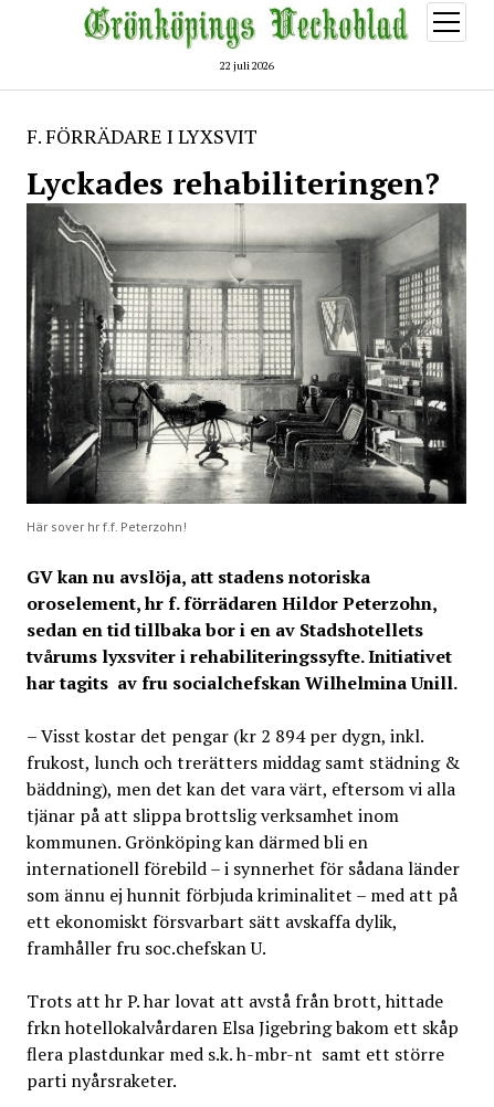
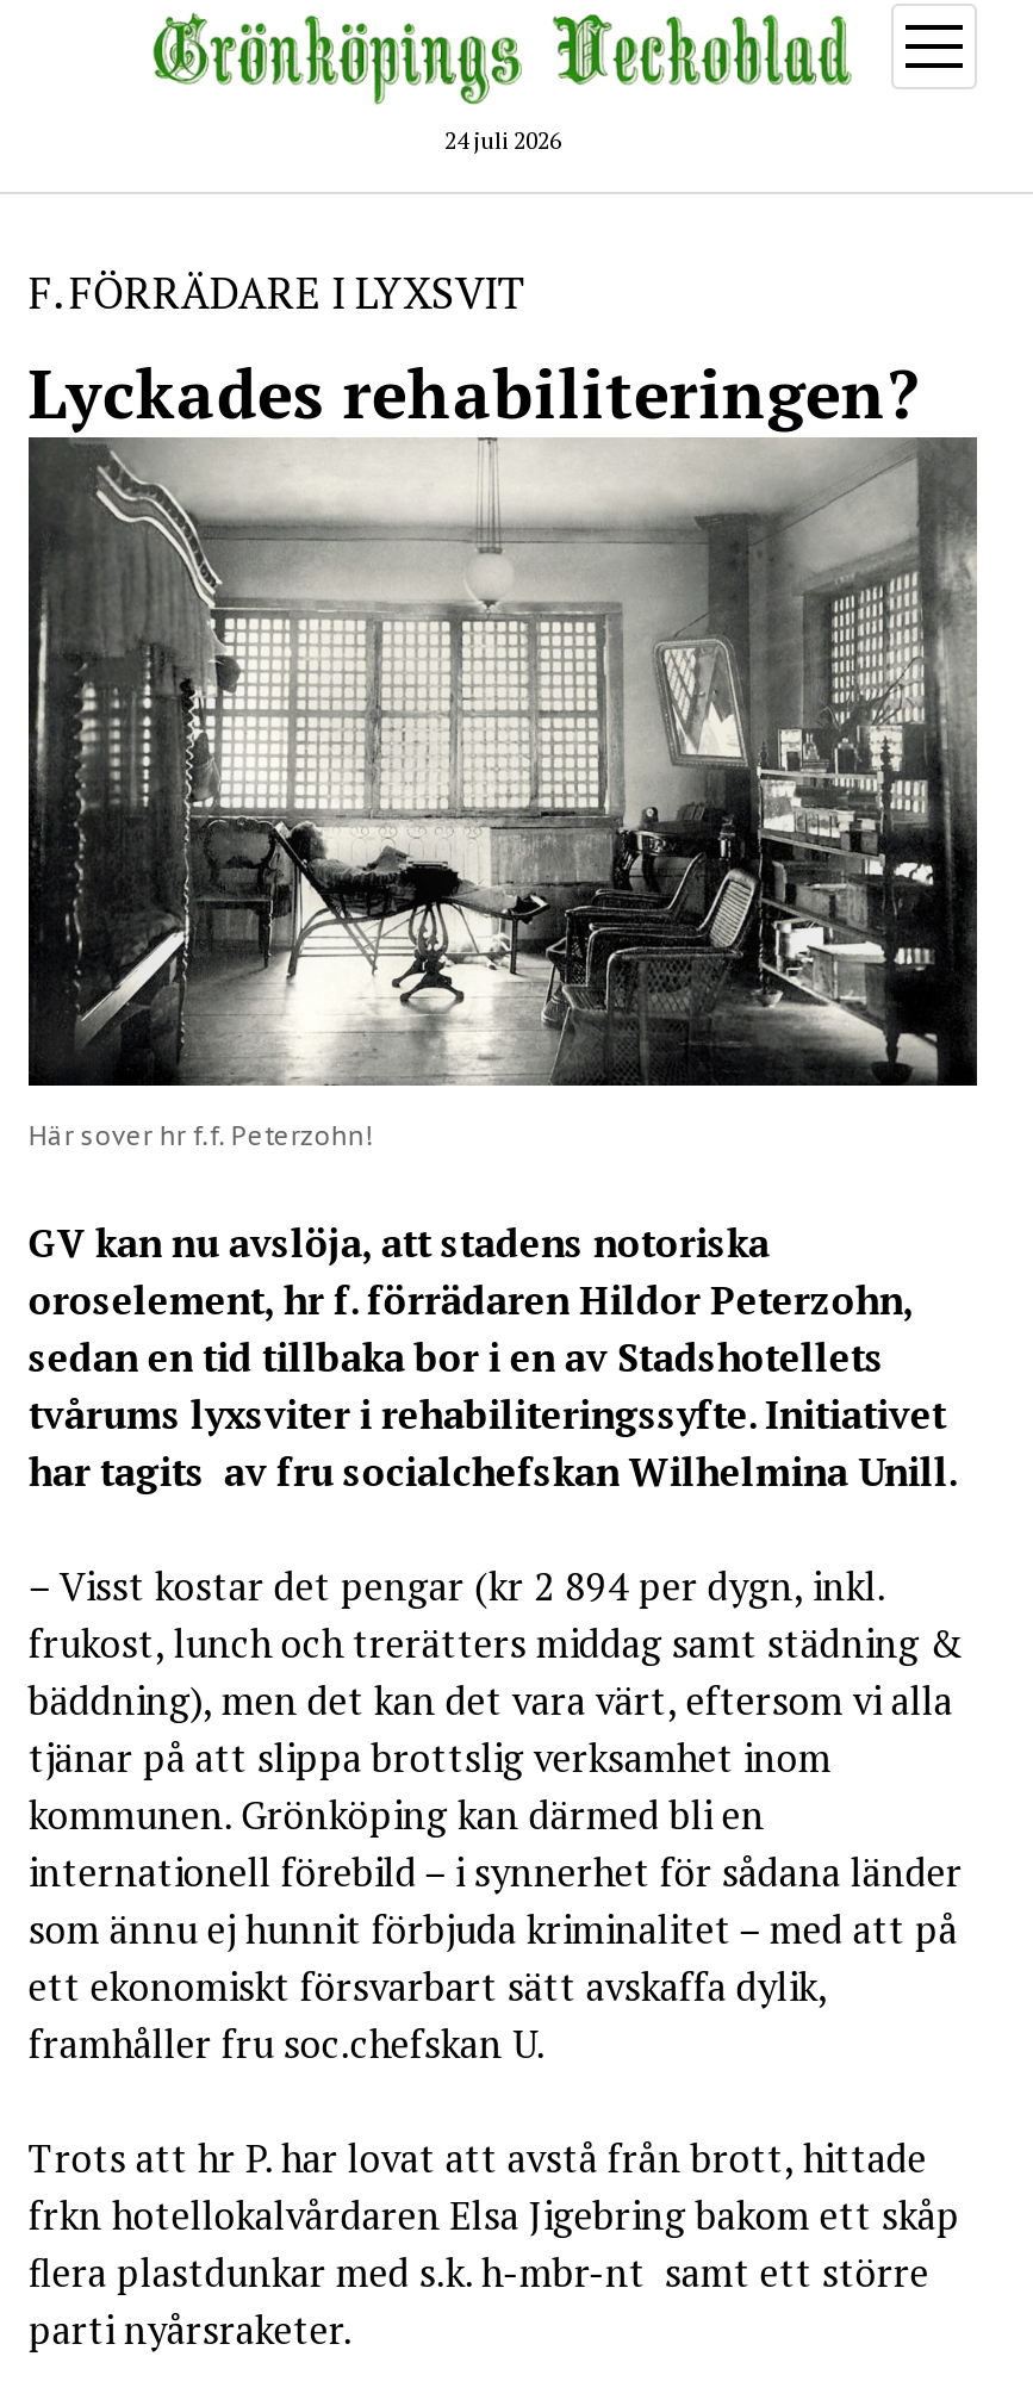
- 22 juli 2026
+ 24 juli 2026
